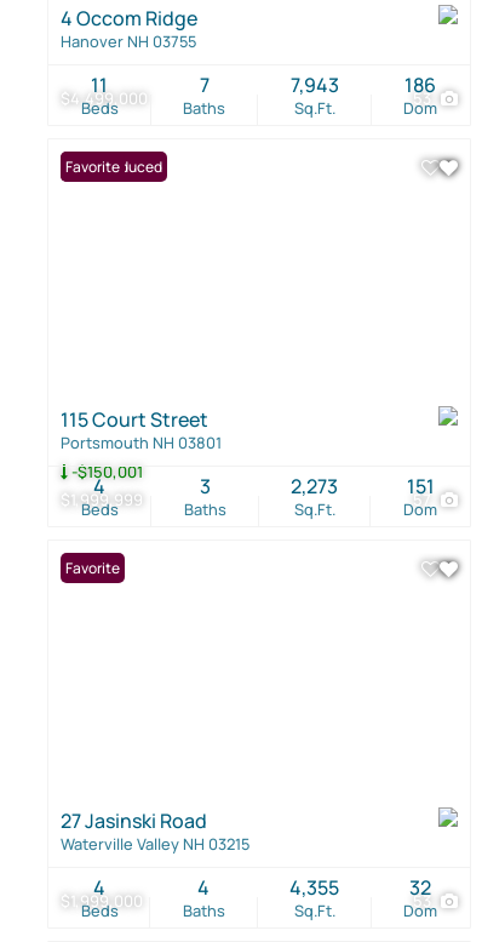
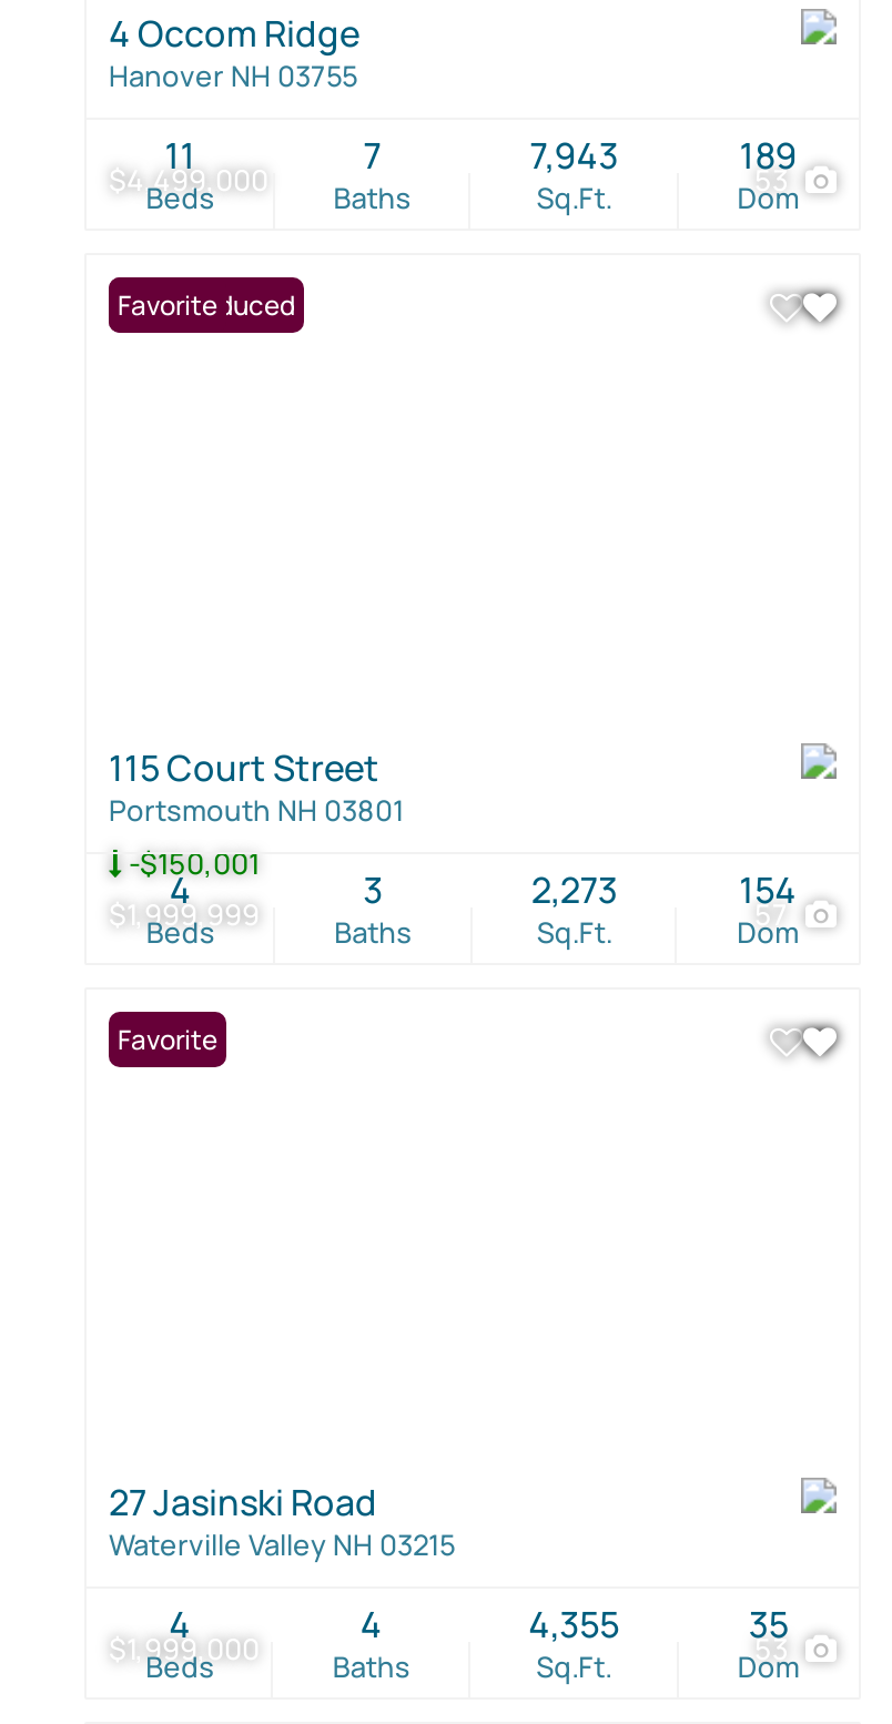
- 186
+ 189

- 151
+ 154

- 32
+ 35
